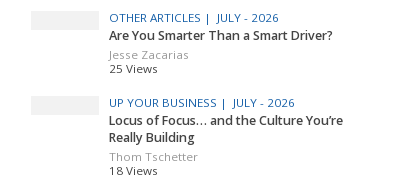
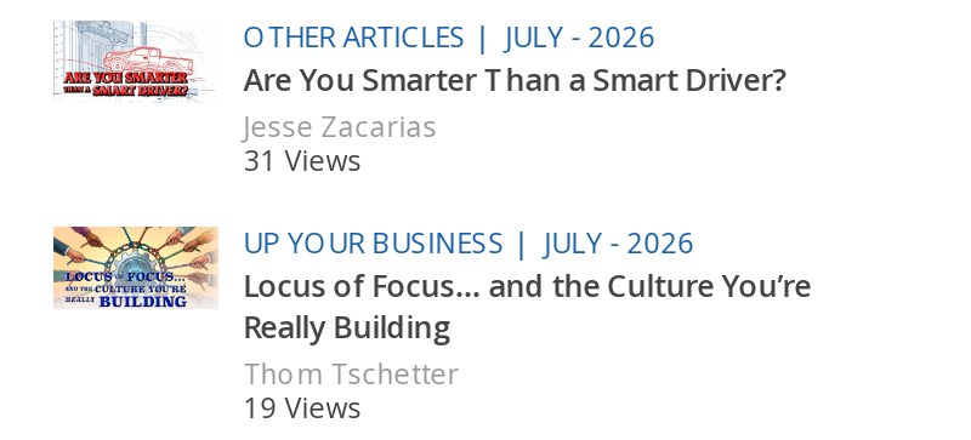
+ [image]

- 25 Views
+ 31 Views

+ [image]

- 18 Views
+ 19 Views
